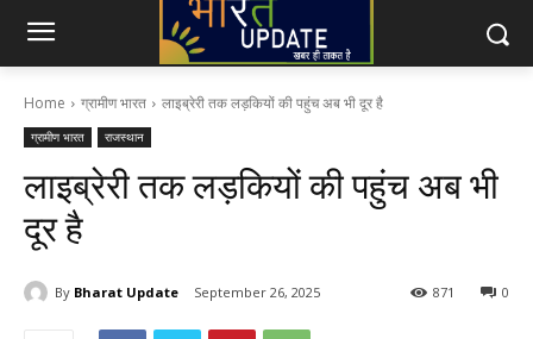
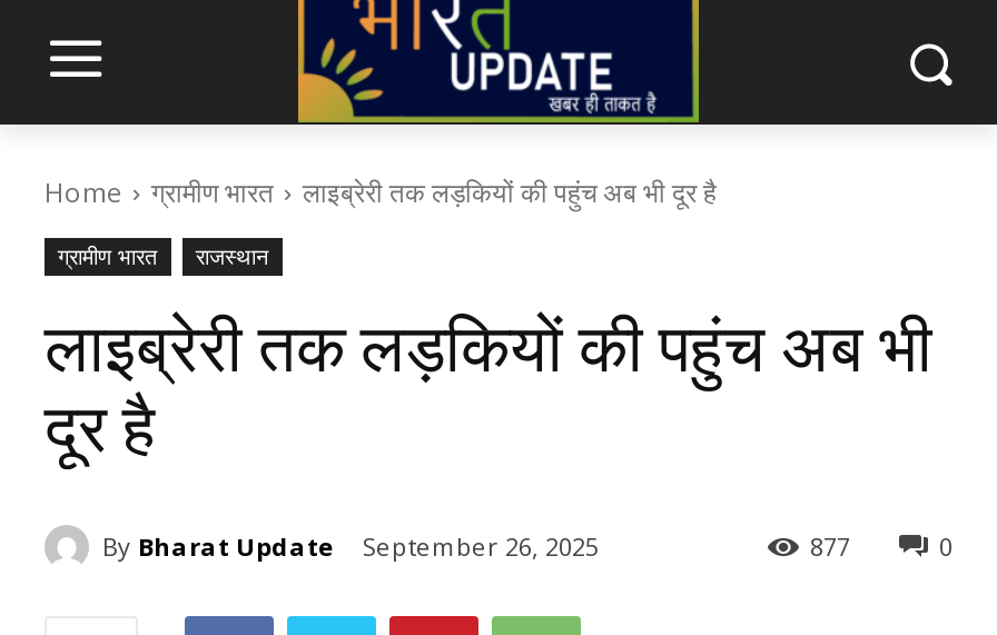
- 871
+ 877
